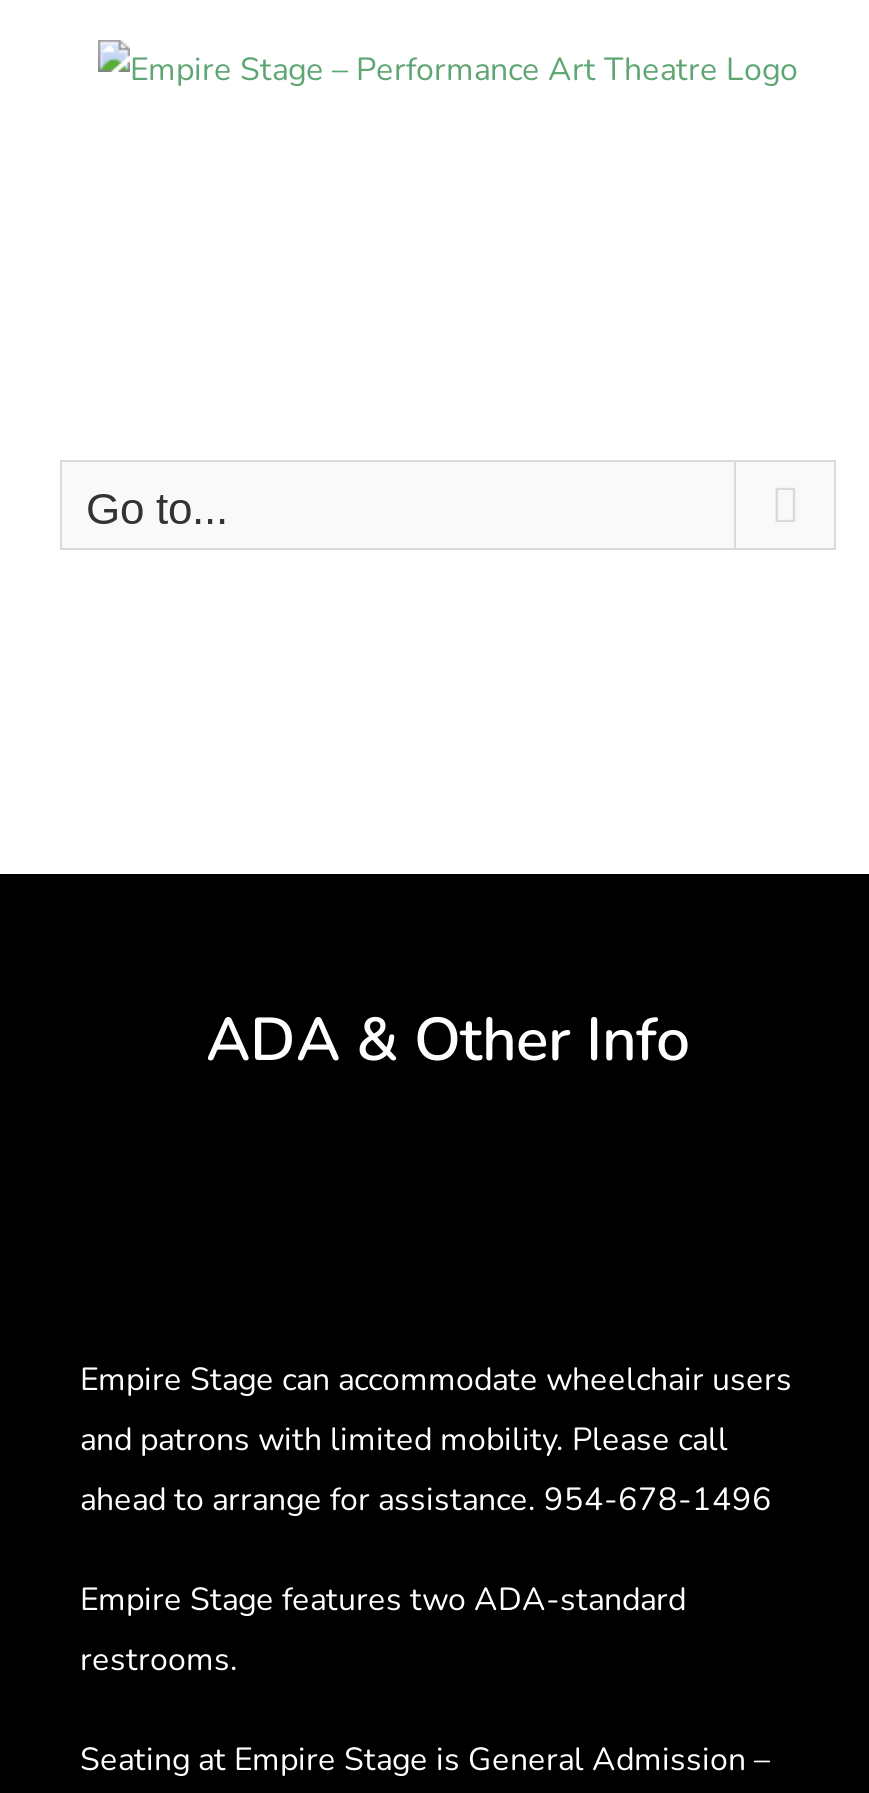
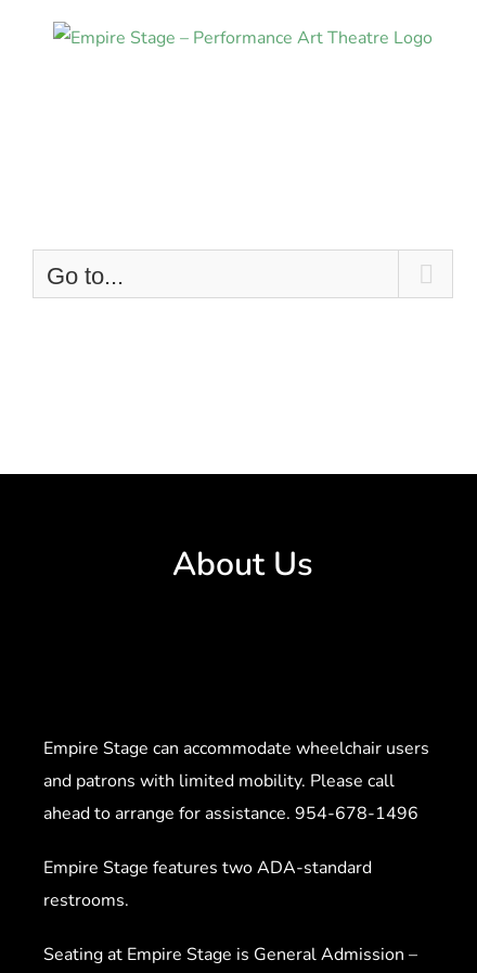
- ADA & Other Info
+ About Us
